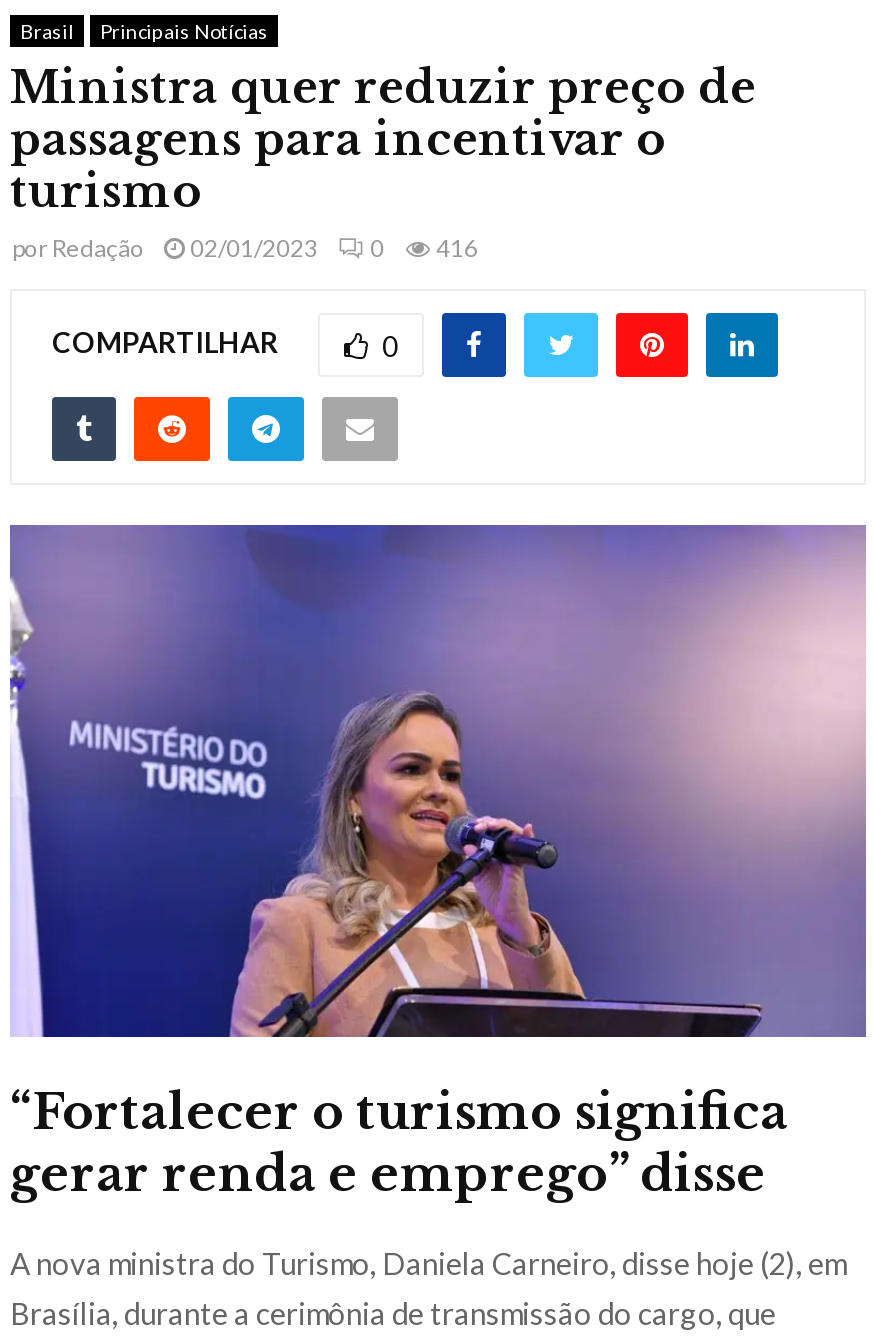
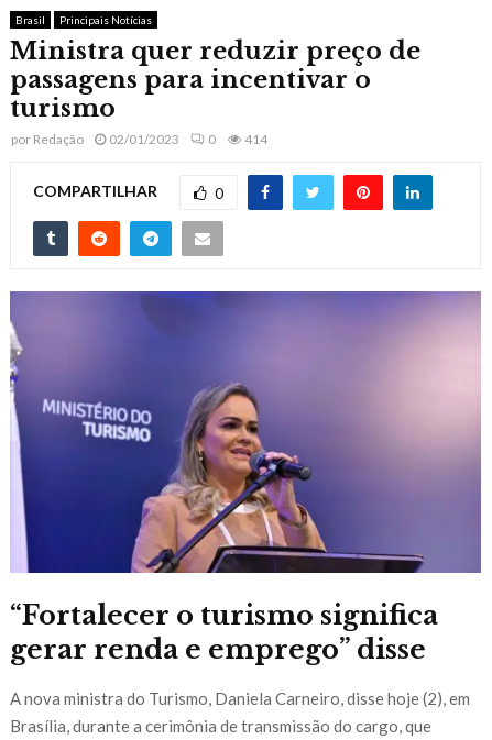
- por Redação 02/01/2023 0 416
+ por Redação 02/01/2023 0 414
